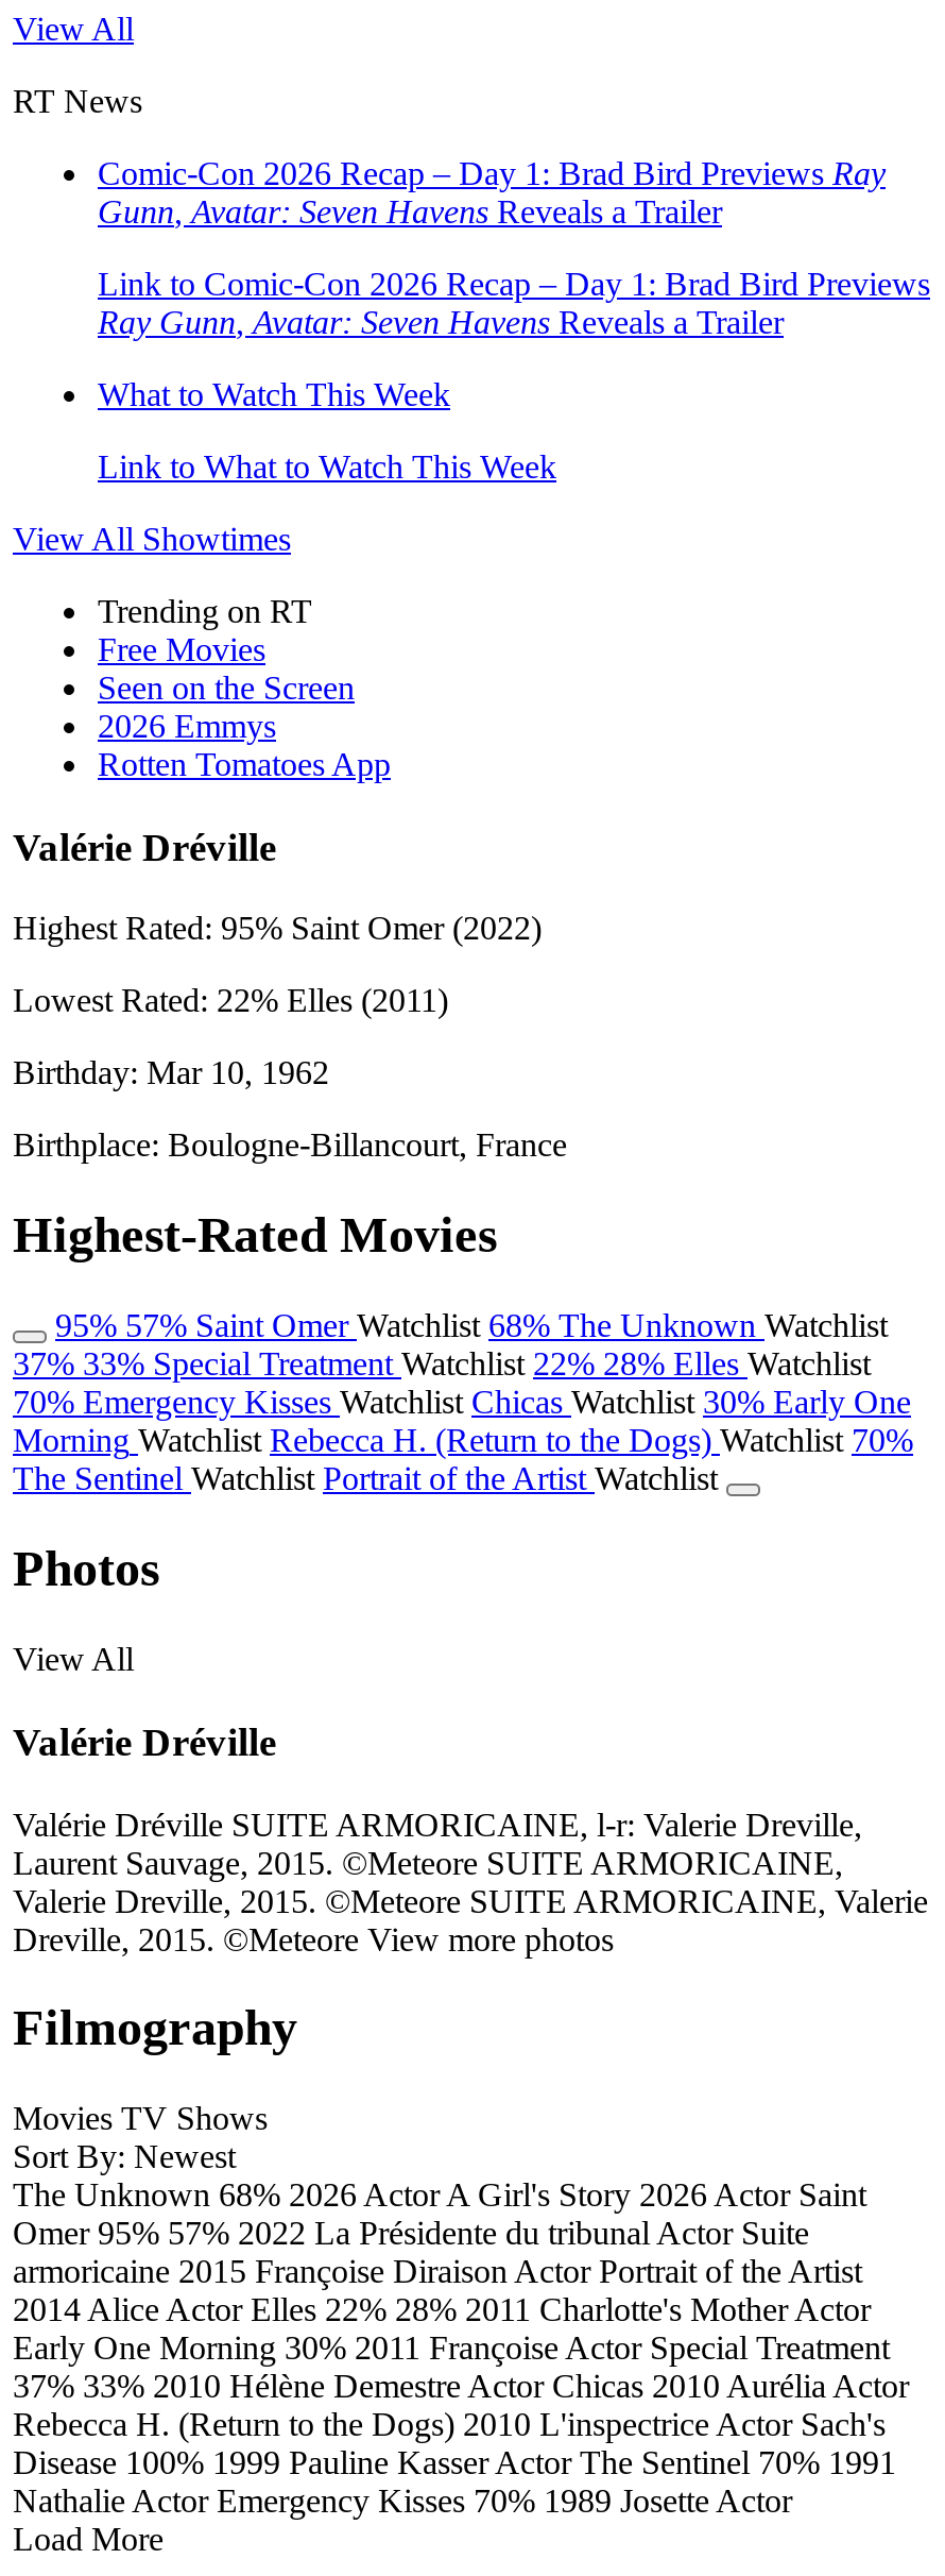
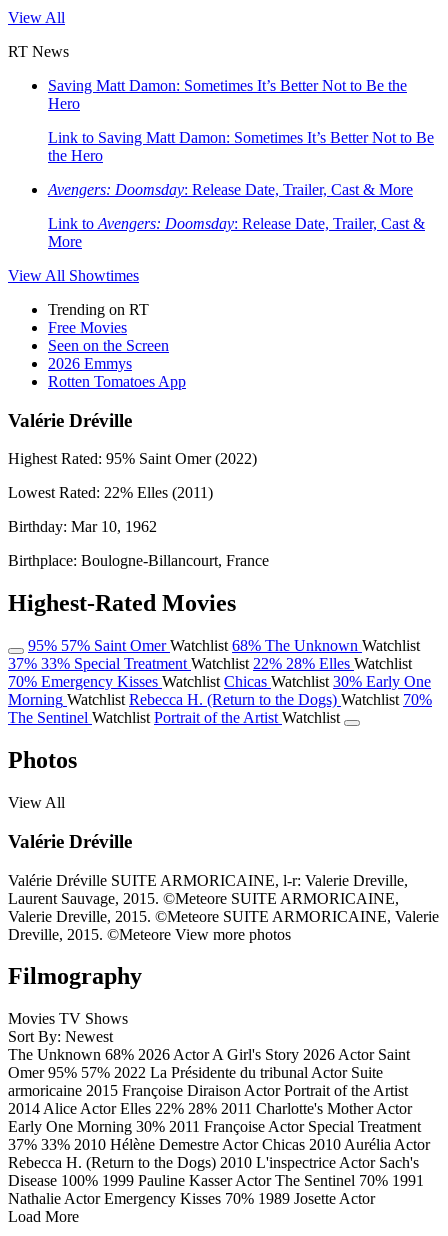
- Comic-Con 2026 Recap – Day 1: Brad Bird Previews Ray
- Gunn, Avatar: Seven Havens Reveals a Trailer
+ Saving Matt Damon: Sometimes It’s Better Not to Be the
+ Hero

- Link to Comic-Con 2026 Recap – Day 1: Brad Bird Previews
- Ray Gunn, Avatar: Seven Havens Reveals a Trailer
+ Link to Saving Matt Damon: Sometimes It’s Better Not to Be
+ the Hero

- What to Watch This Week
+ Avengers: Doomsday: Release Date, Trailer, Cast & More

- Link to What to Watch This Week
+ Link to Avengers: Doomsday: Release Date, Trailer, Cast &
+ More
